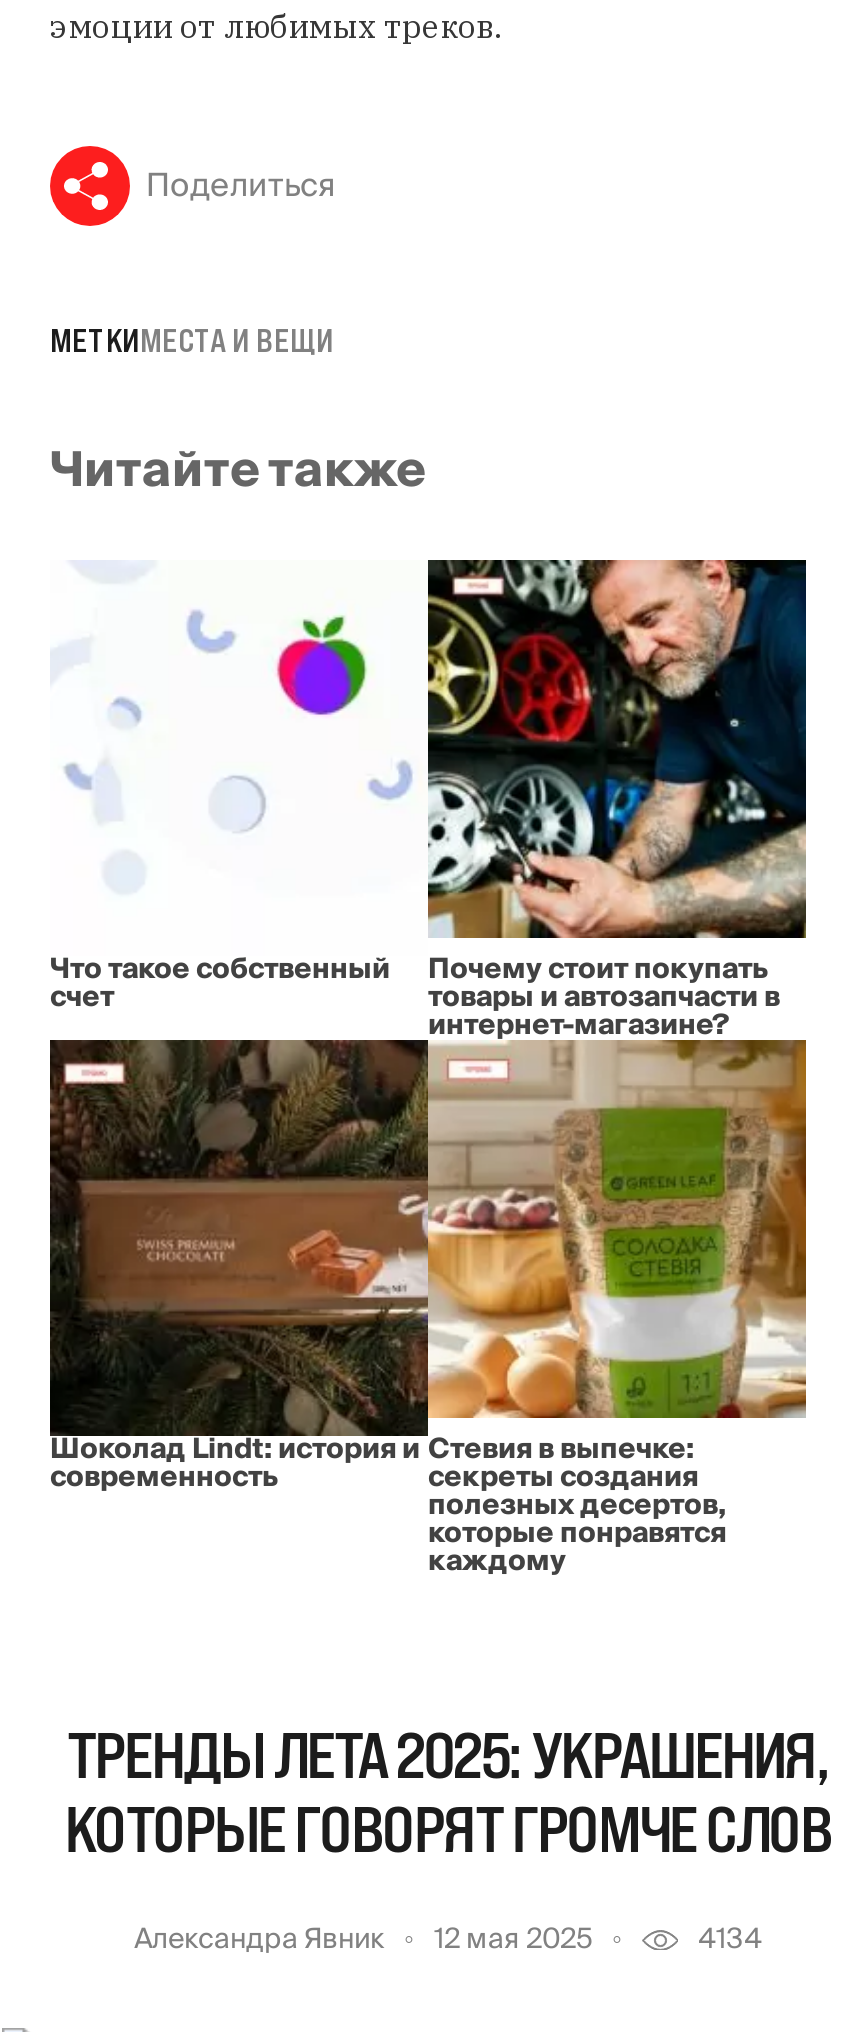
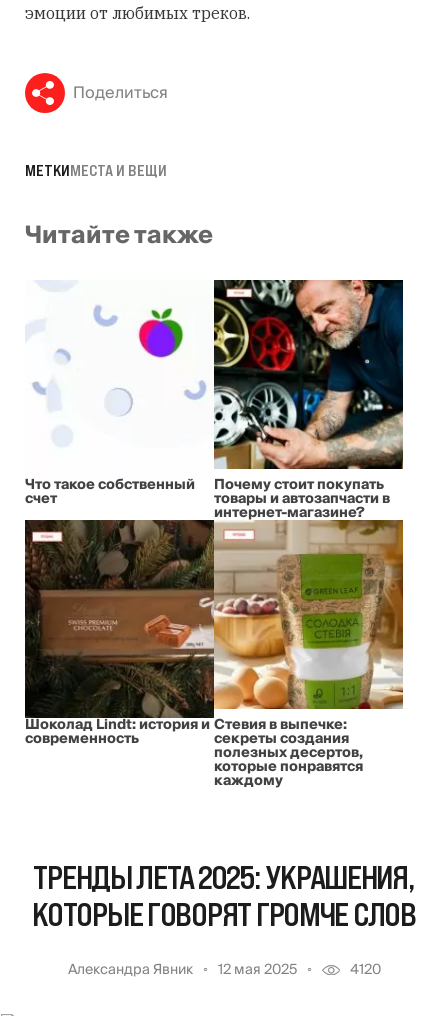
- 4134
+ 4120
